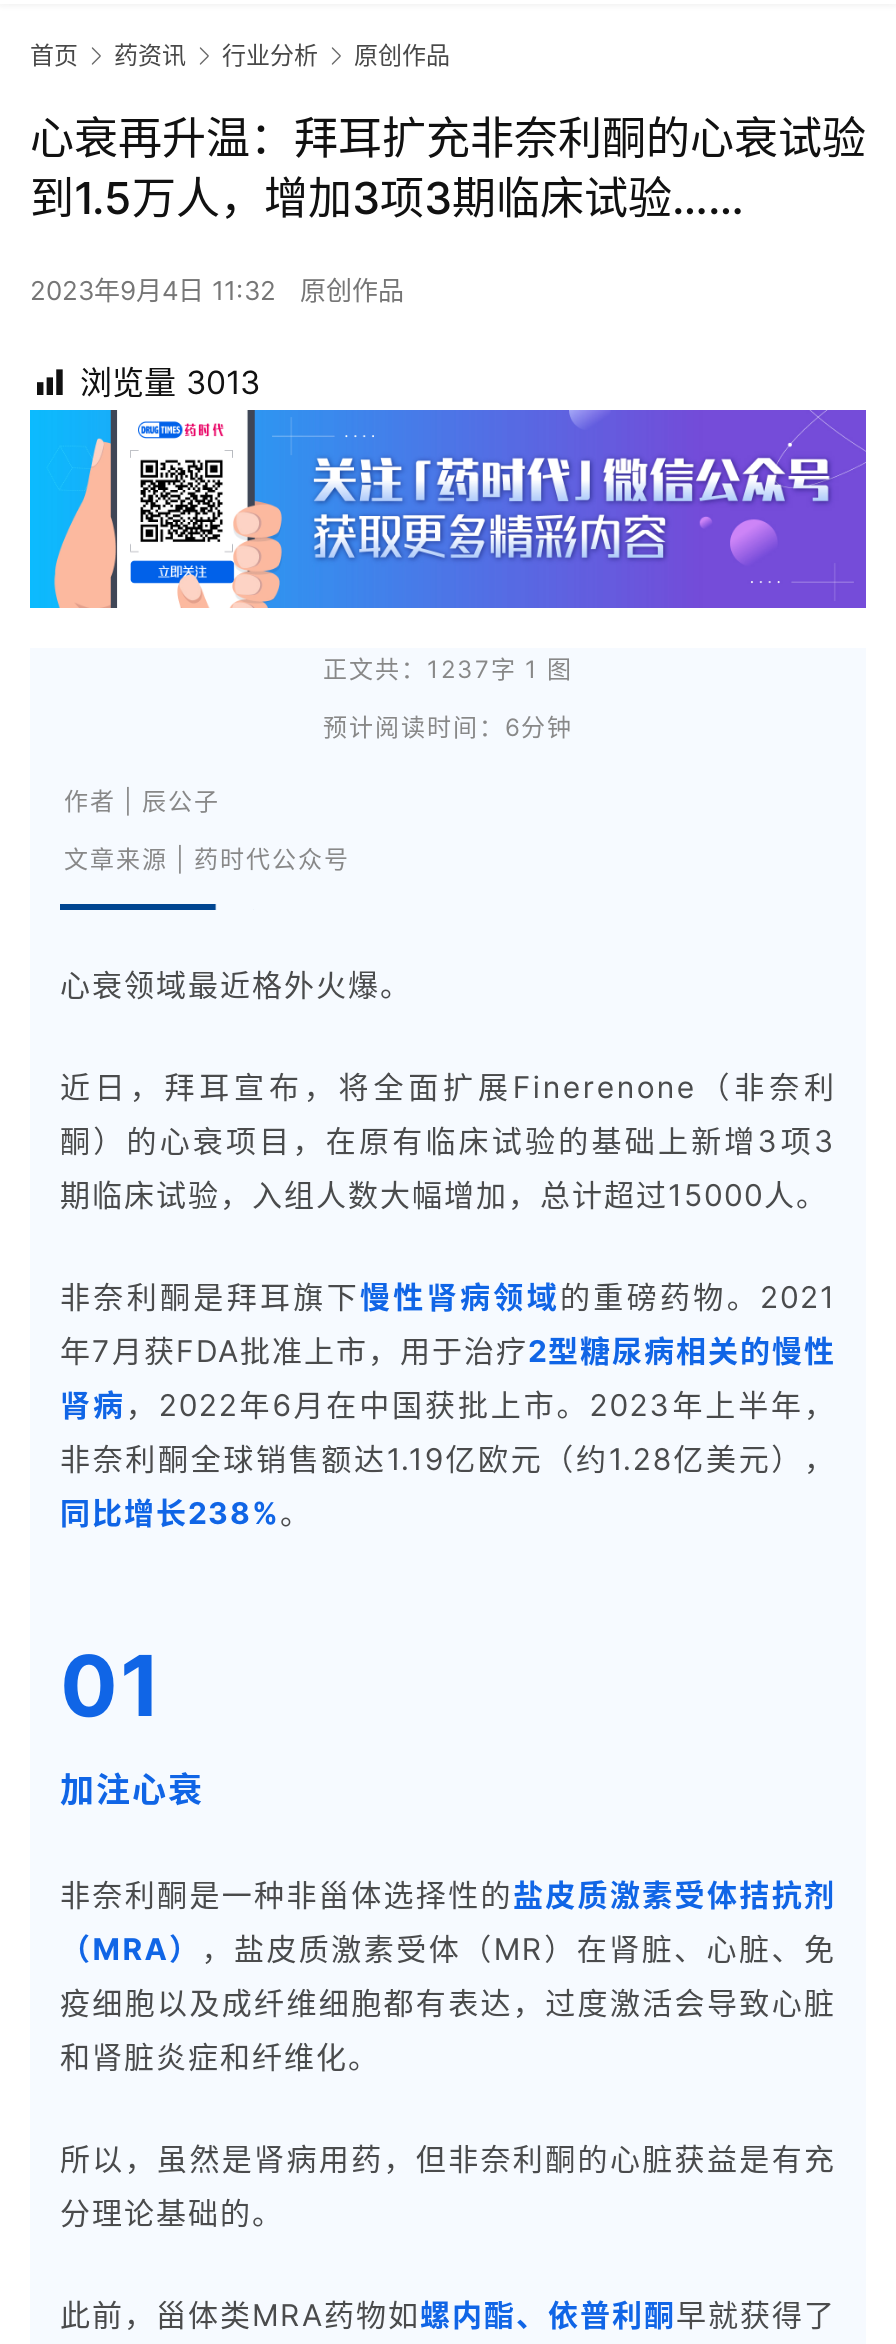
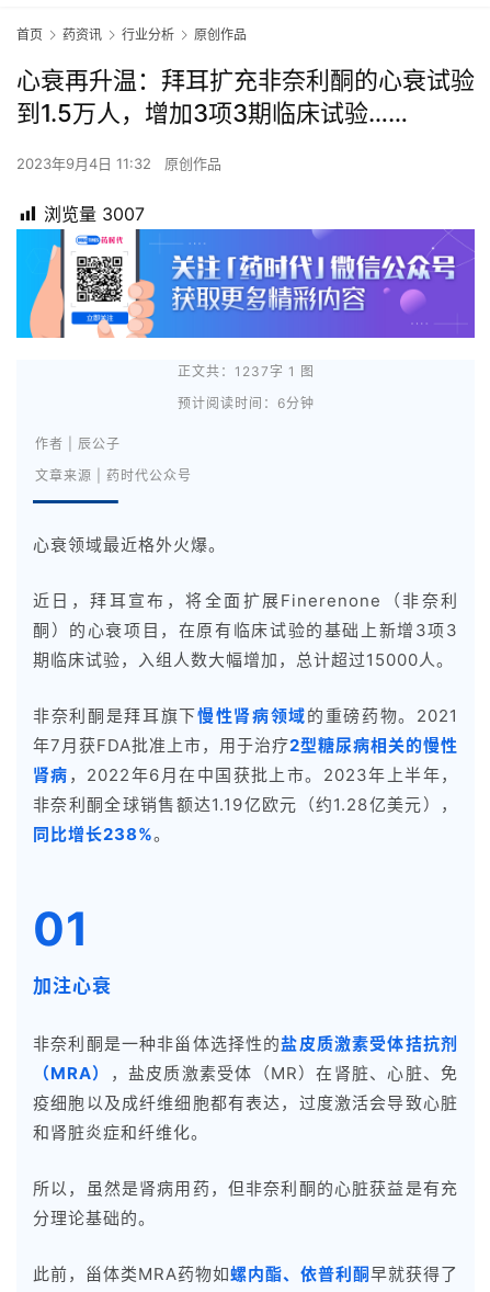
- 浏览量 3013
+ 浏览量 3007
